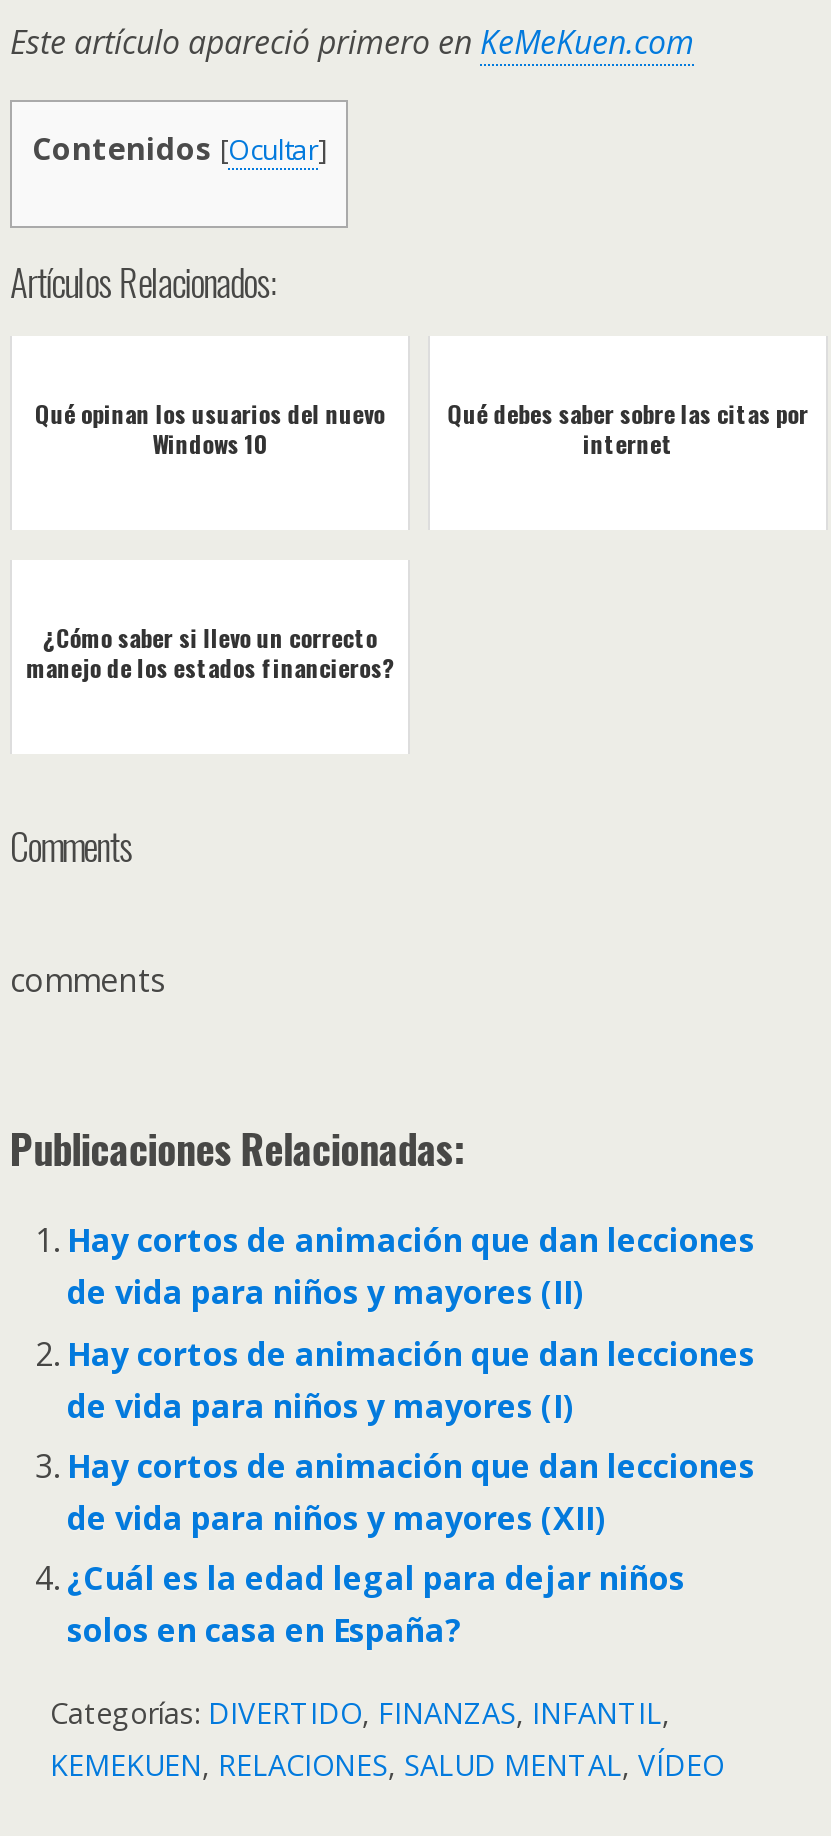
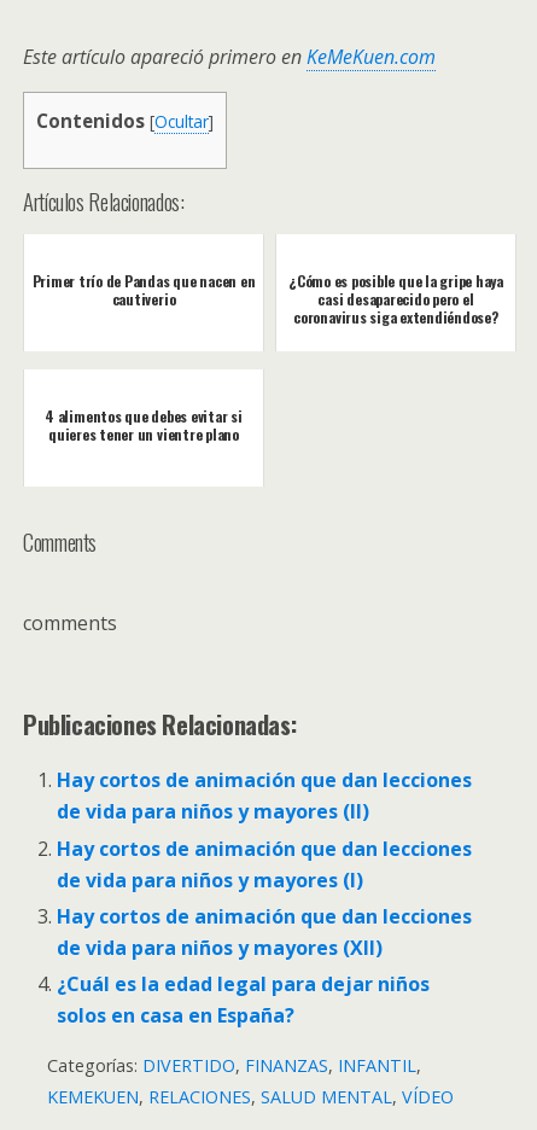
- Qué opinan los usuarios del nuevo
- Windows 10
+ Primer trío de Pandas que nacen en
+ cautiverio

- Qué debes saber sobre las citas por
- internet
+ ¿Cómo es posible que la gripe haya
+ casi desaparecido pero el
+ coronavirus siga extendiéndose?

- ¿Cómo saber si llevo un correcto
- manejo de los estados financieros?
+ 4 alimentos que debes evitar si
+ quieres tener un vientre plano
